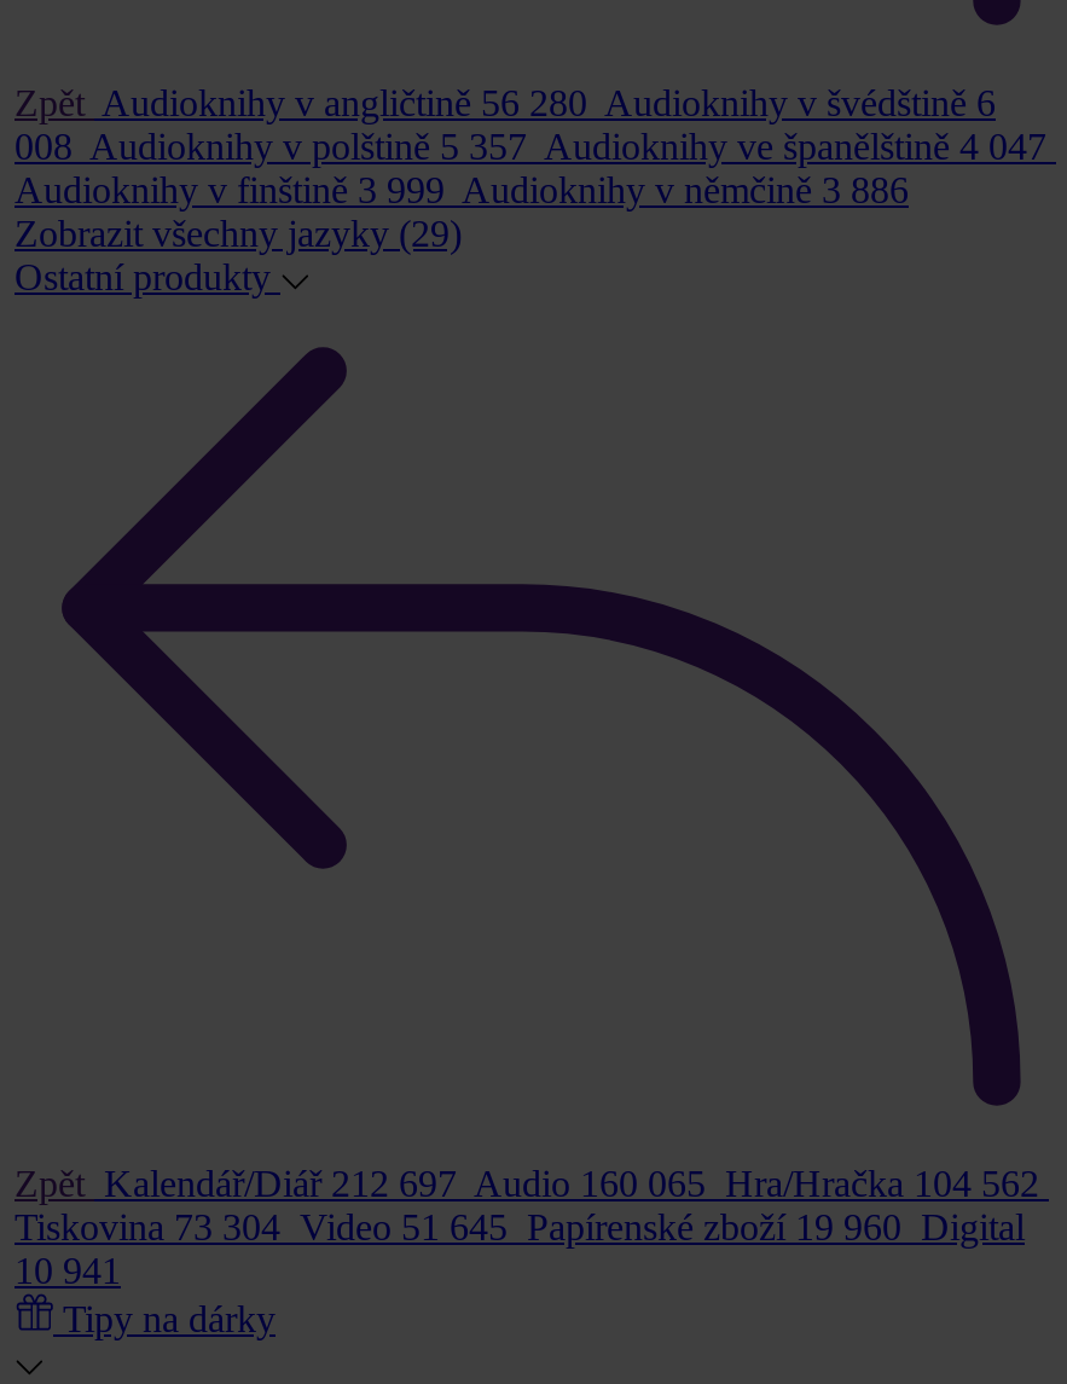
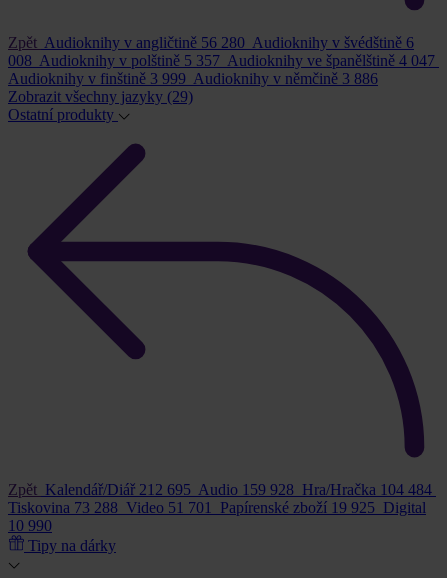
- Zpět Kalendář/Diář 212 697 Audio 160 065 Hra/Hračka 104 562
+ Zpět Kalendář/Diář 212 695 Audio 159 928 Hra/Hračka 104 484

- Tiskovina 73 304 Video 51 645 Papírenské zboží 19 960 Digital
+ Tiskovina 73 288 Video 51 701 Papírenské zboží 19 925 Digital

- 10 941
+ 10 990
